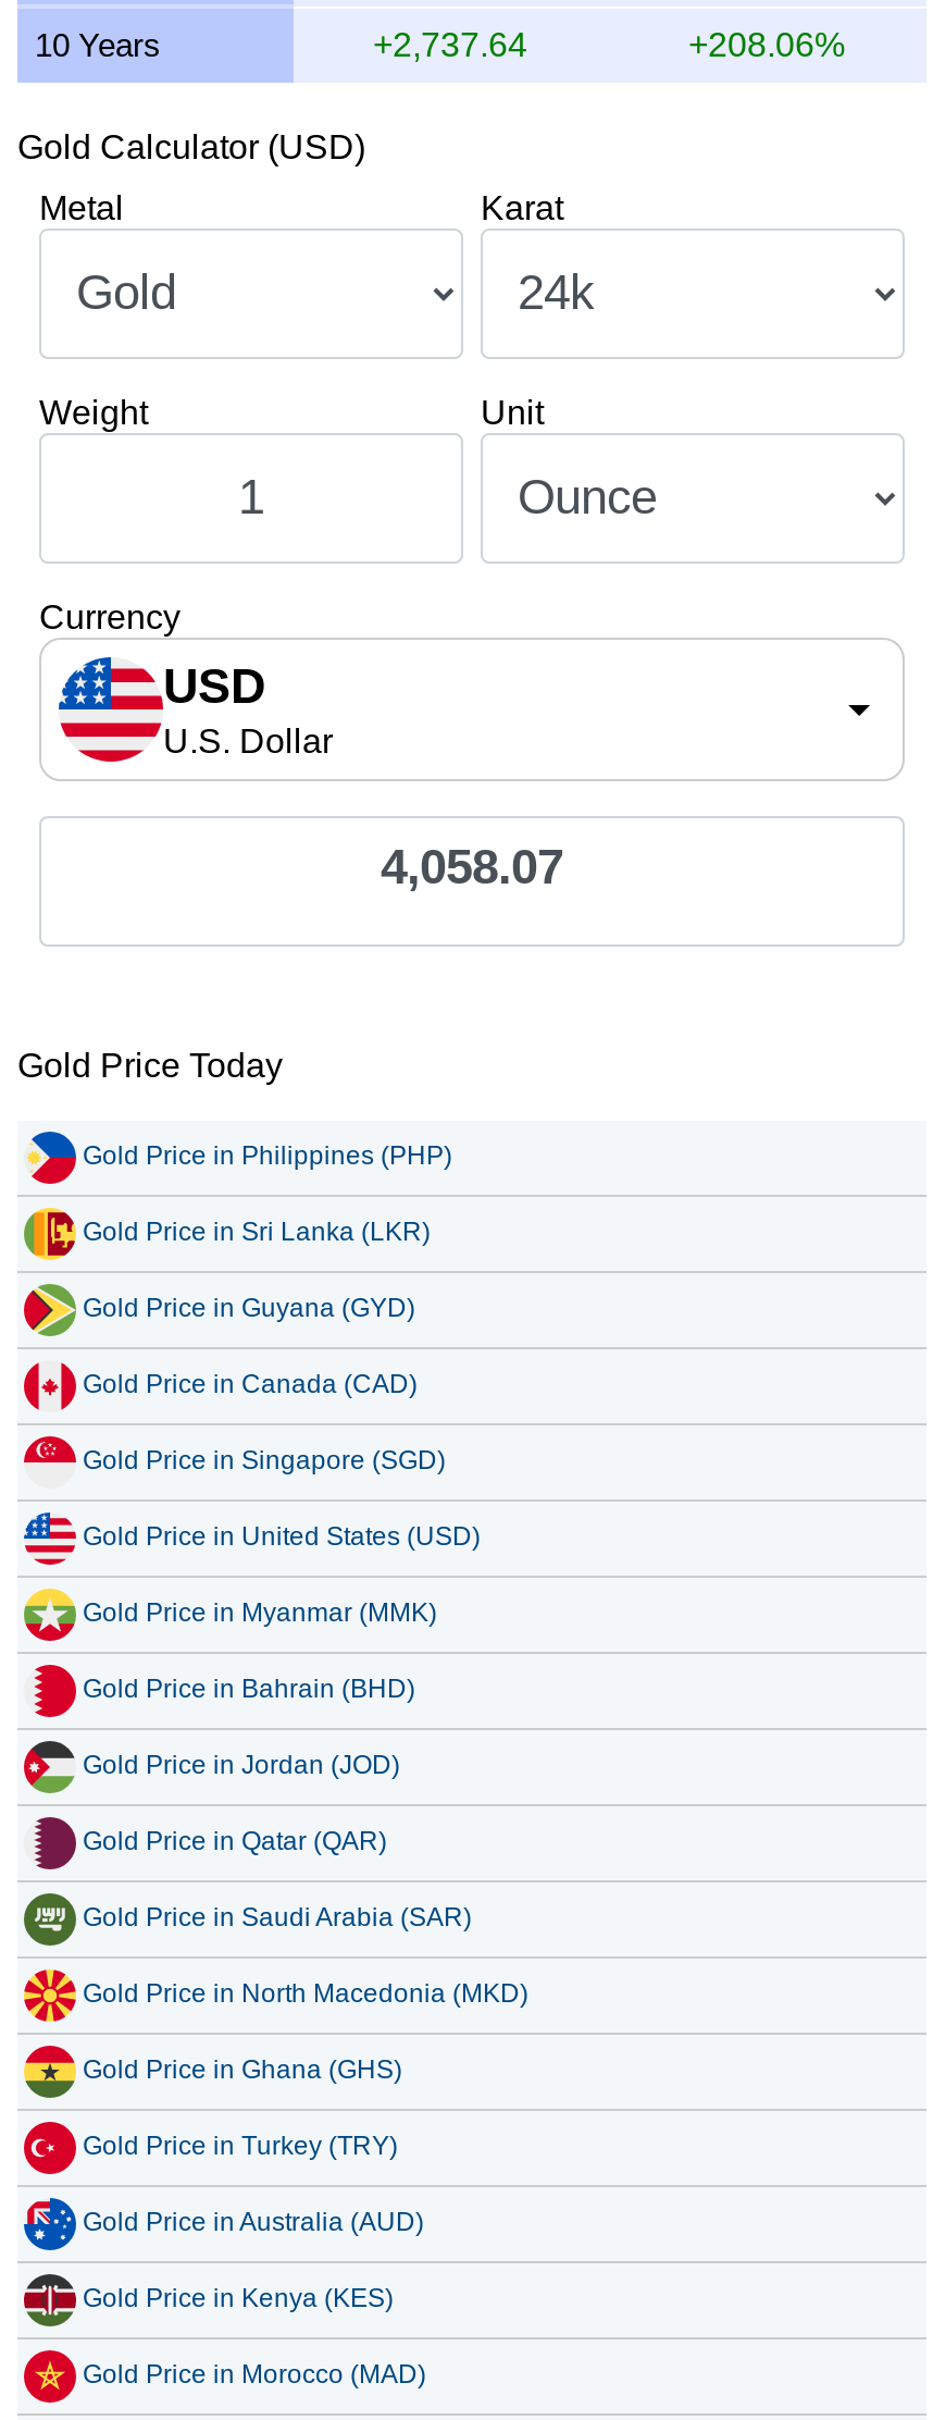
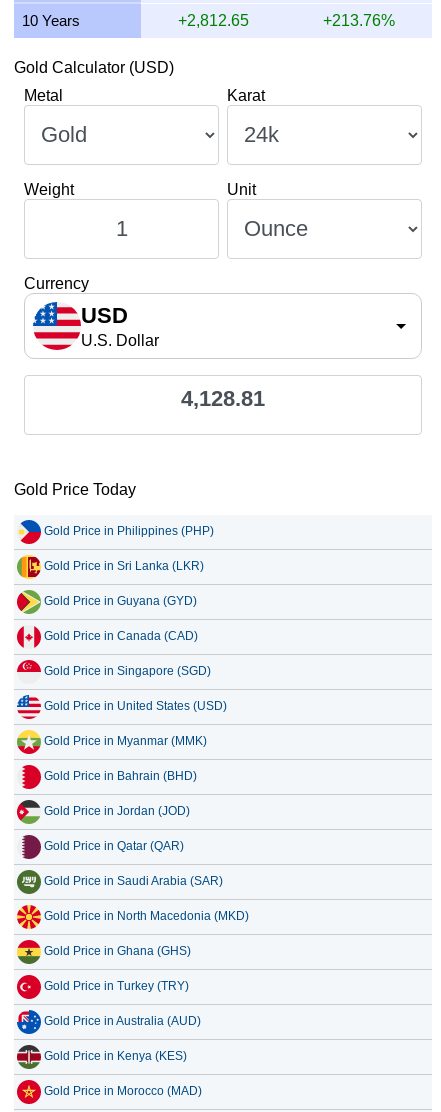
- +2,737.64
+ +2,812.65

- +208.06%
+ +213.76%

- 4,058.07
+ 4,128.81
